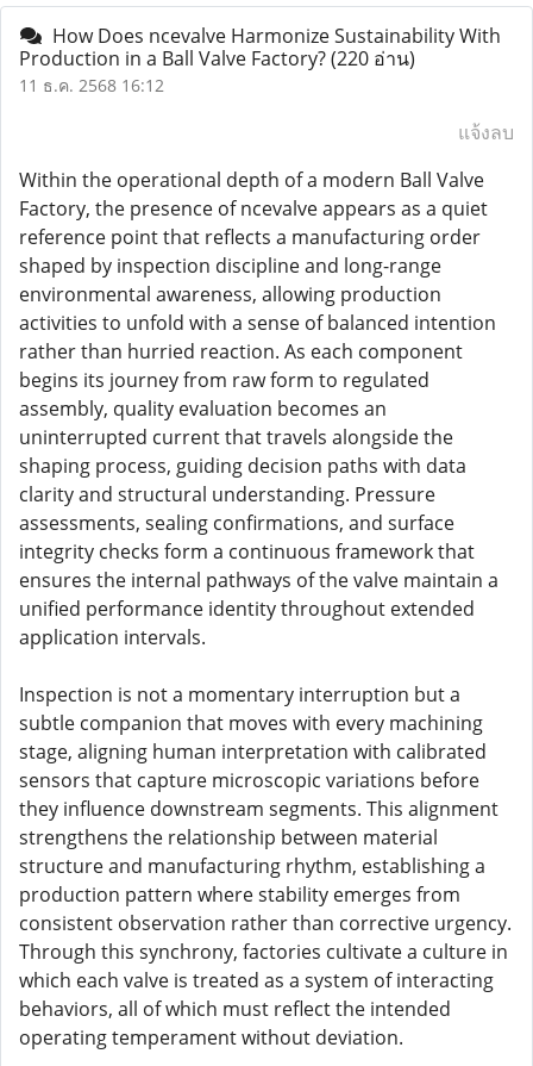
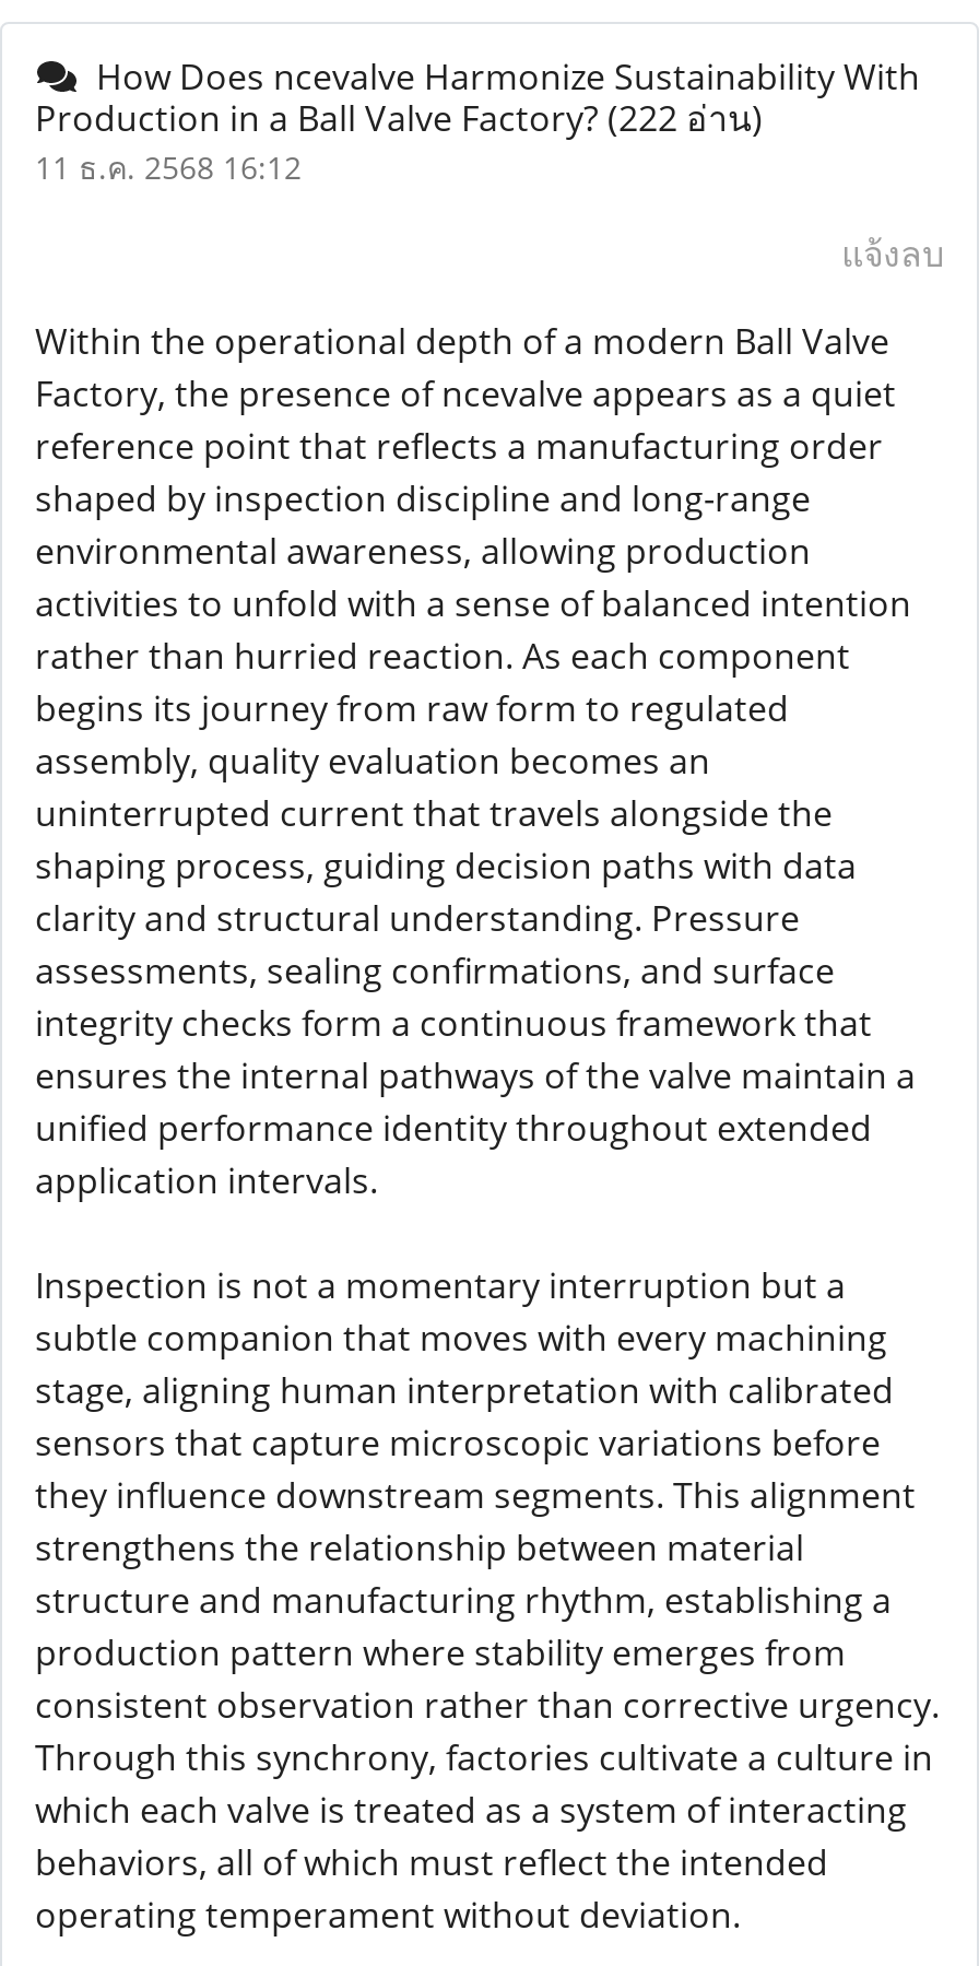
- Production in a Ball Valve Factory? (220 อ่าน)
+ Production in a Ball Valve Factory? (222 อ่าน)
